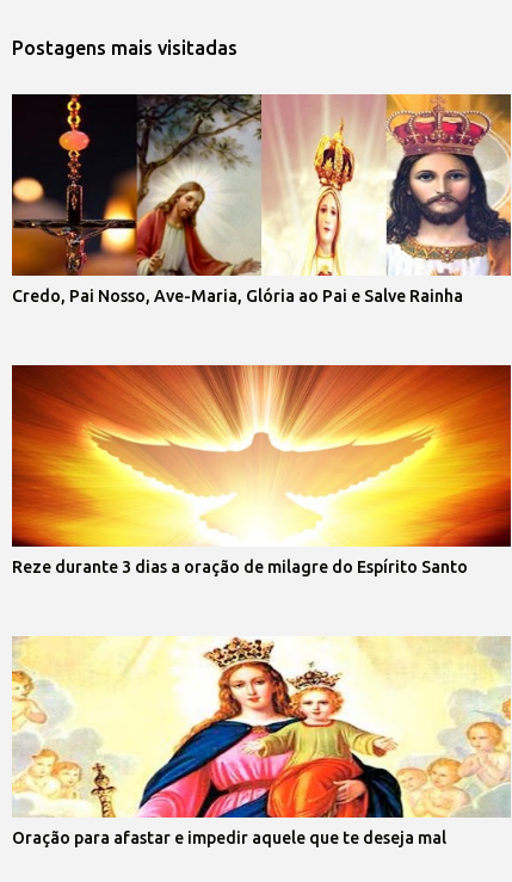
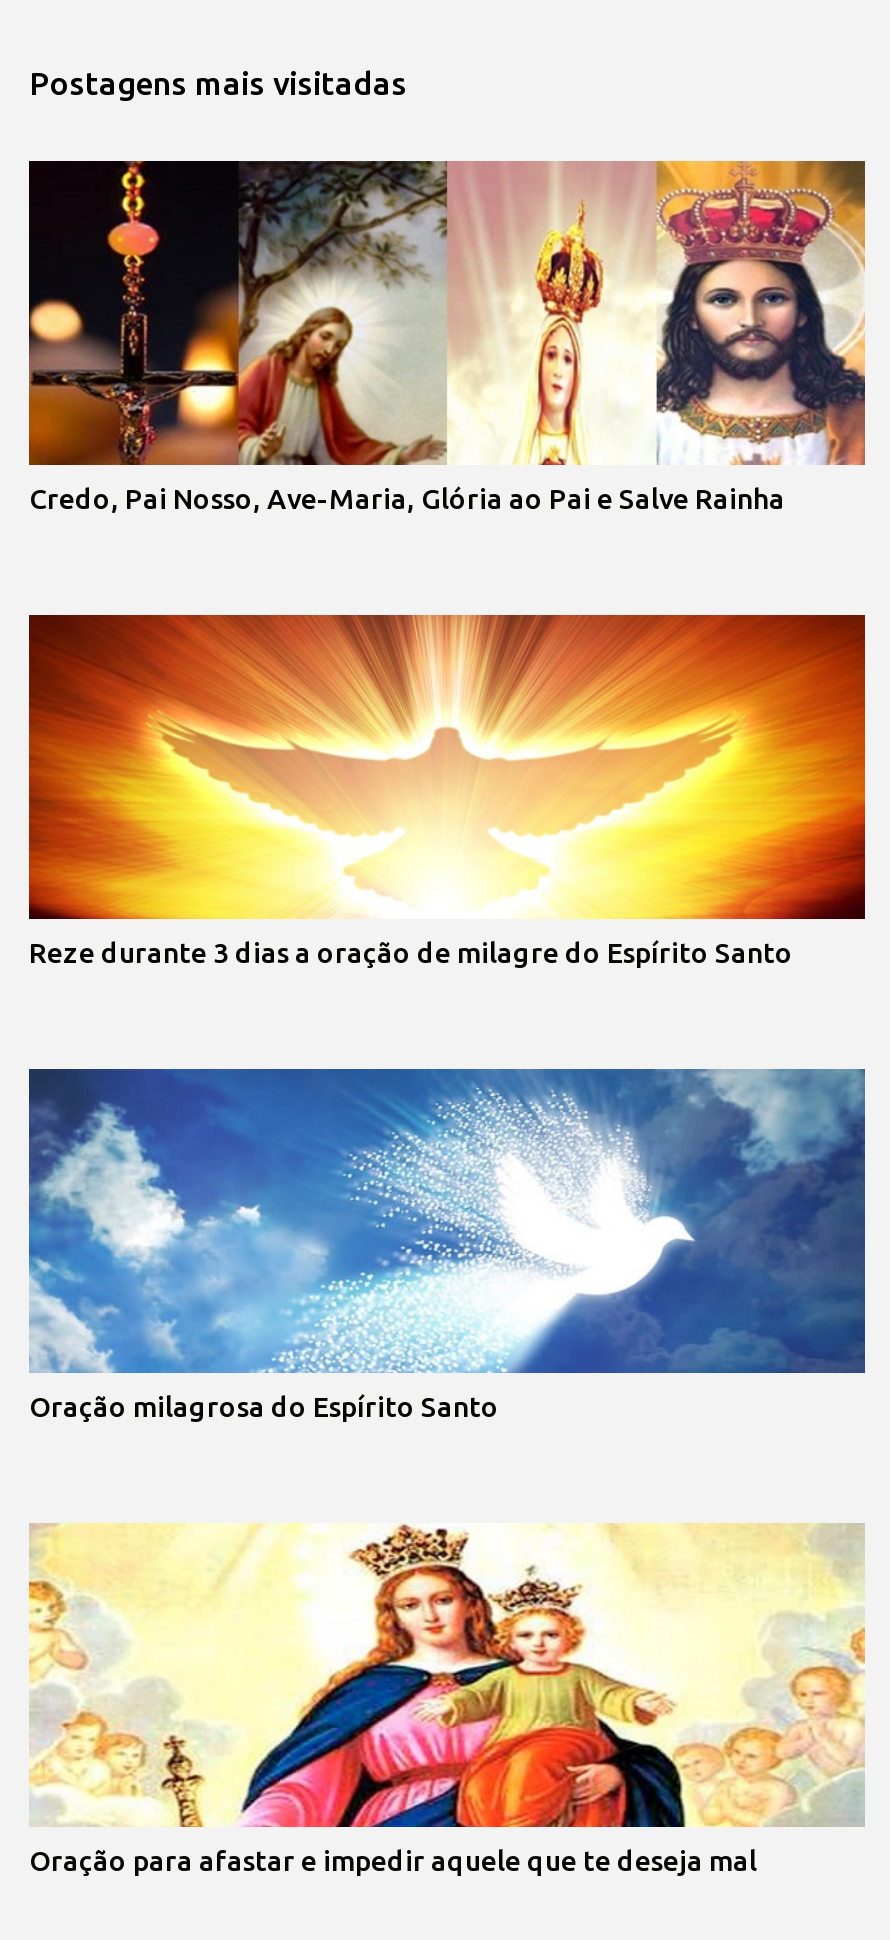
+ [image]
+ Oração milagrosa do Espírito Santo
